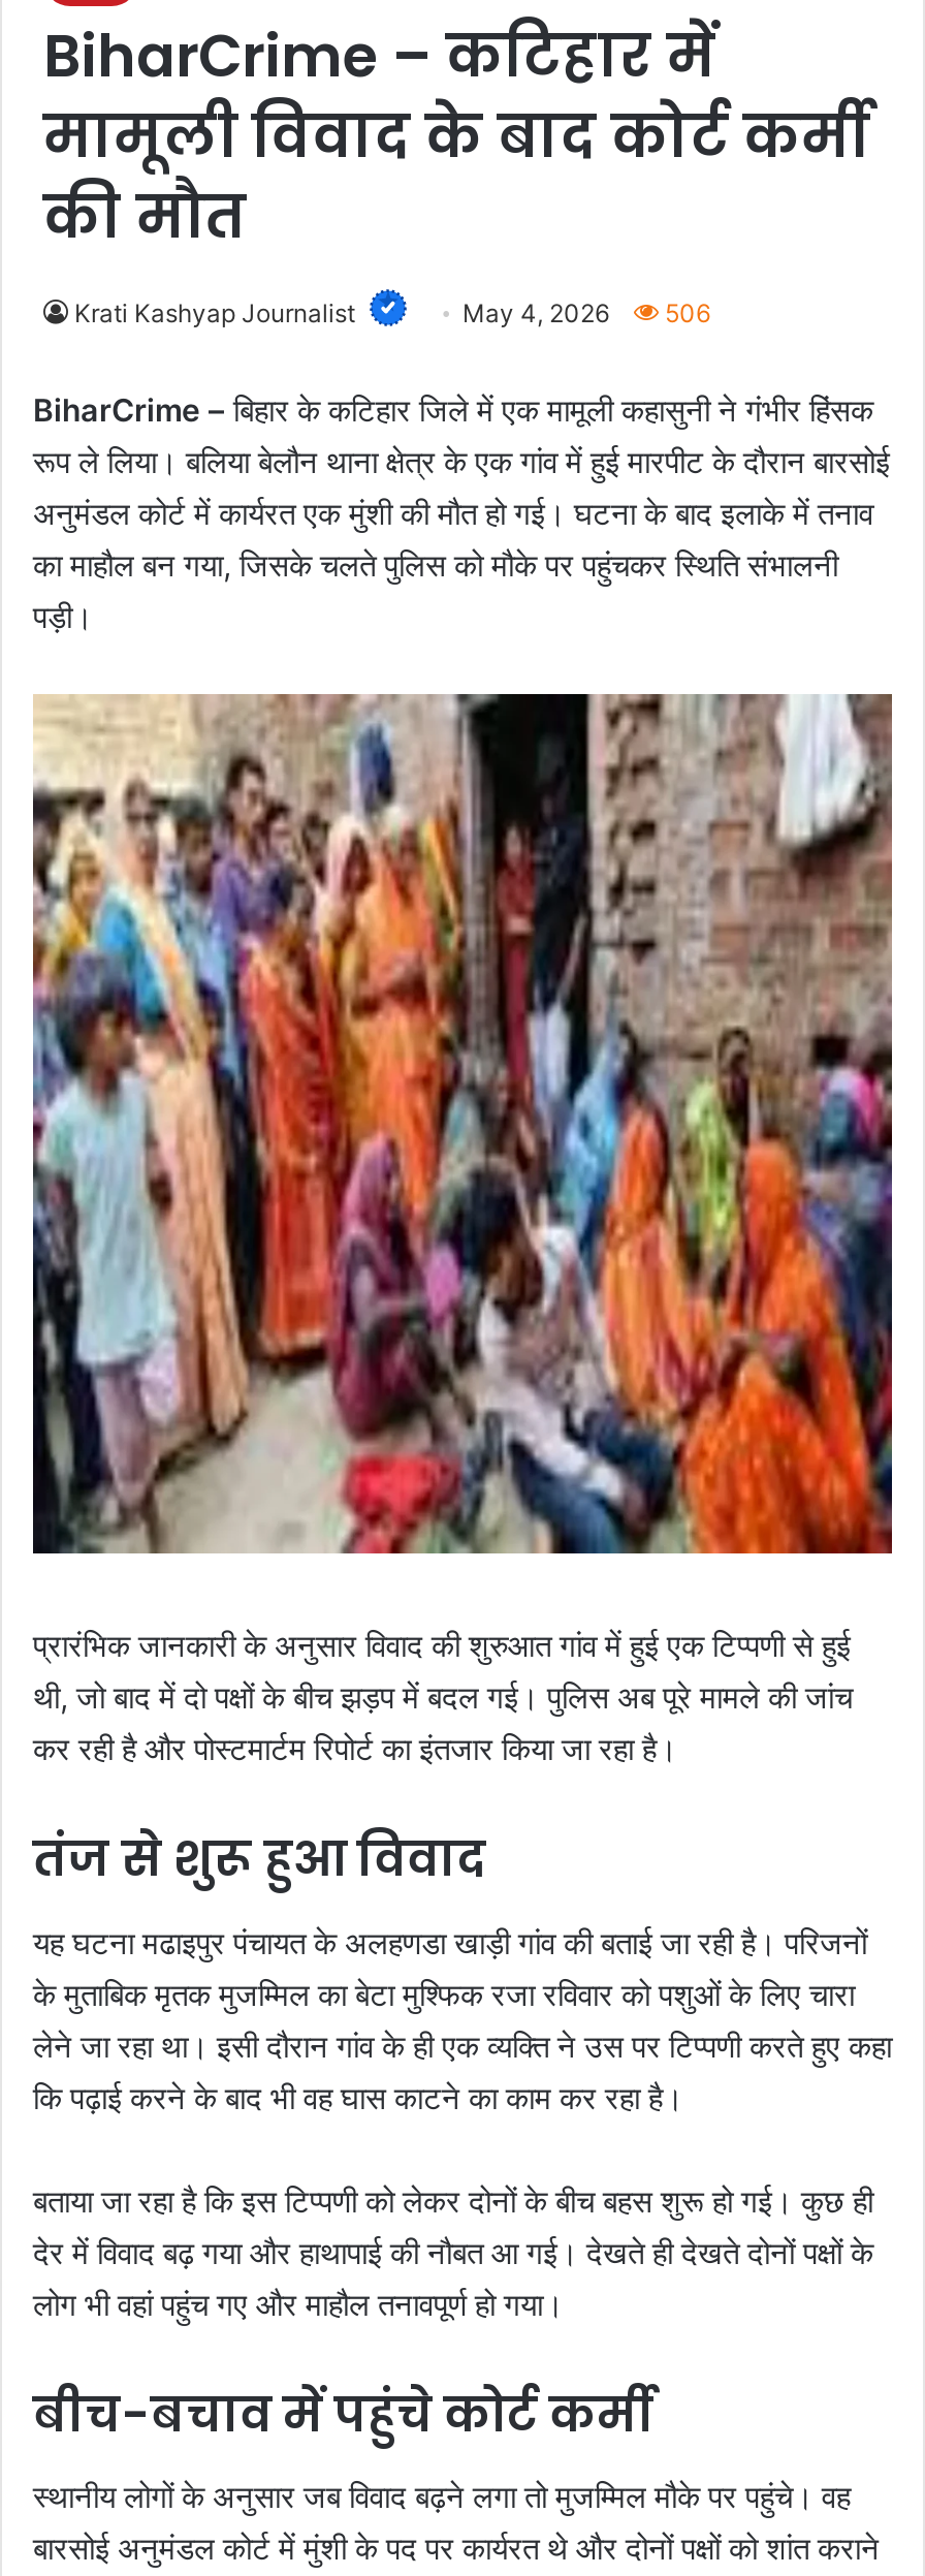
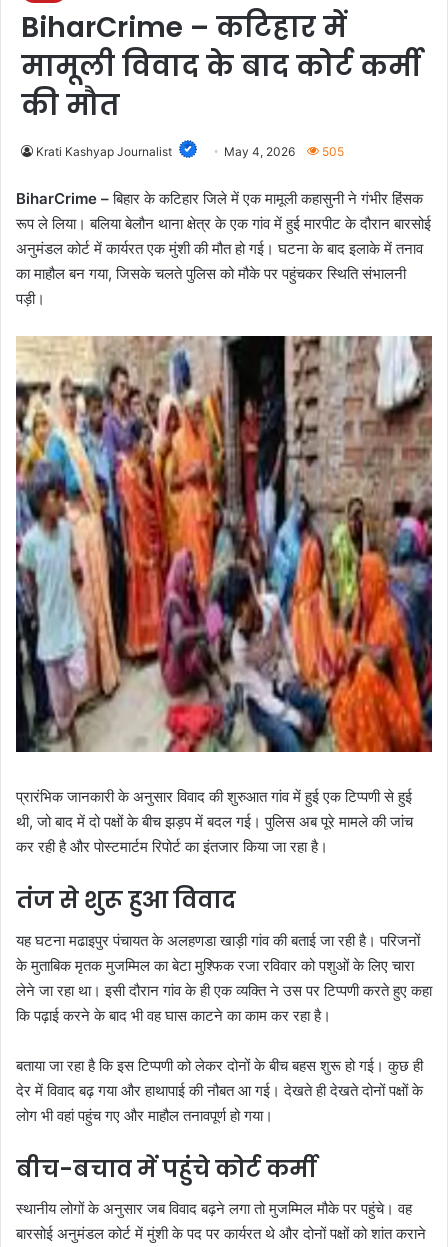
- May 4, 2026 506
+ May 4, 2026 505
